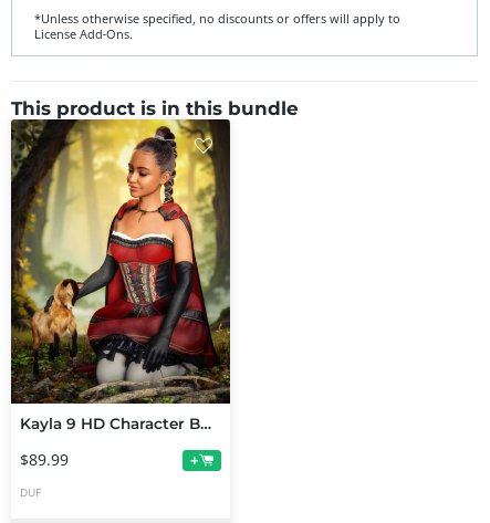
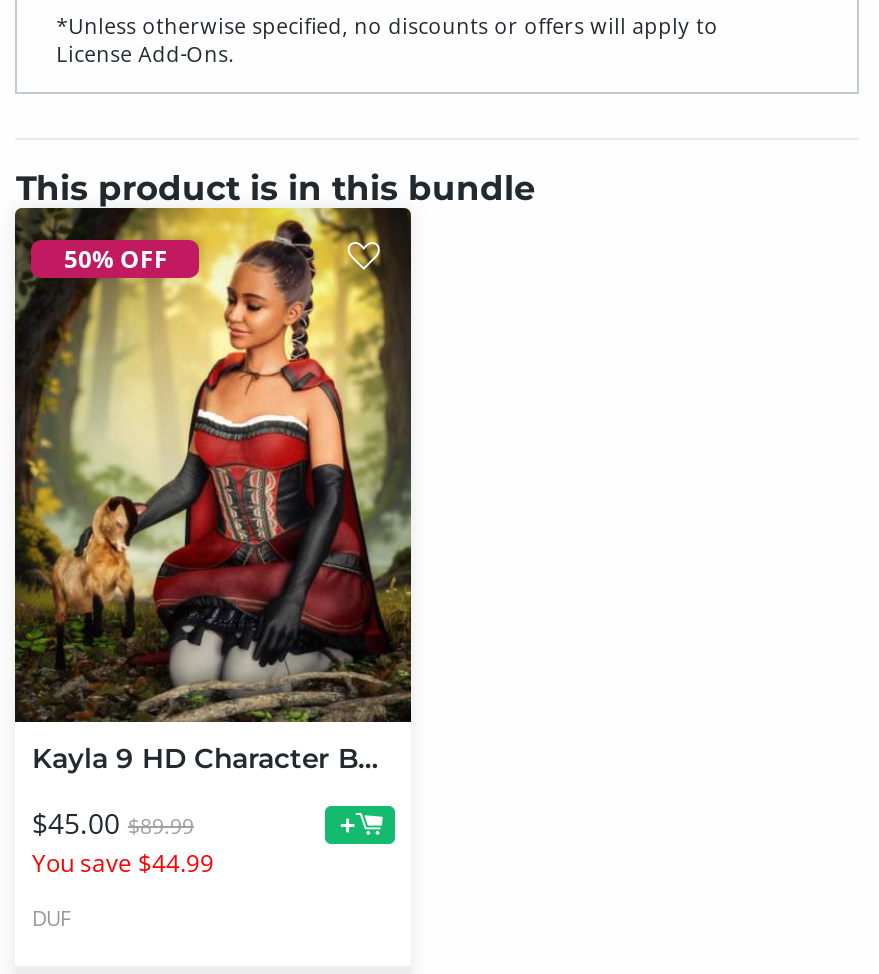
+ 50% OFF

- $89.99
+ $45.00 $89.99
+ You save $44.99
